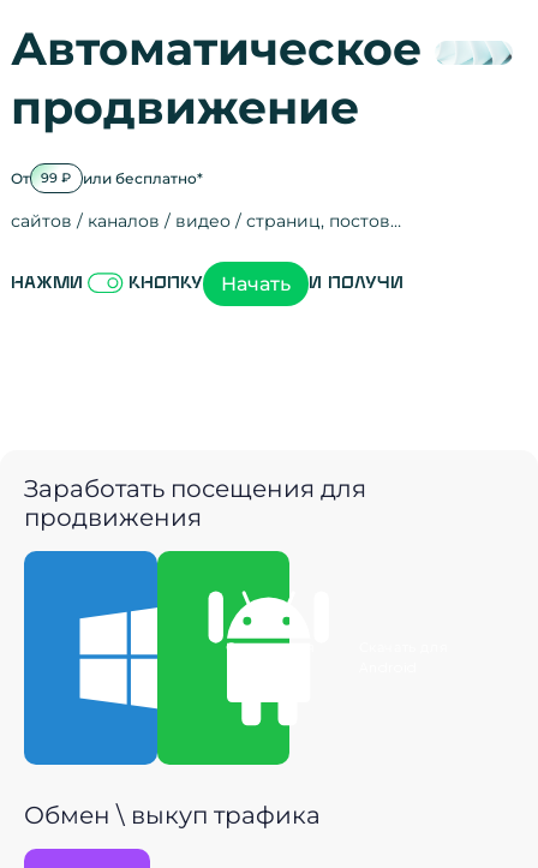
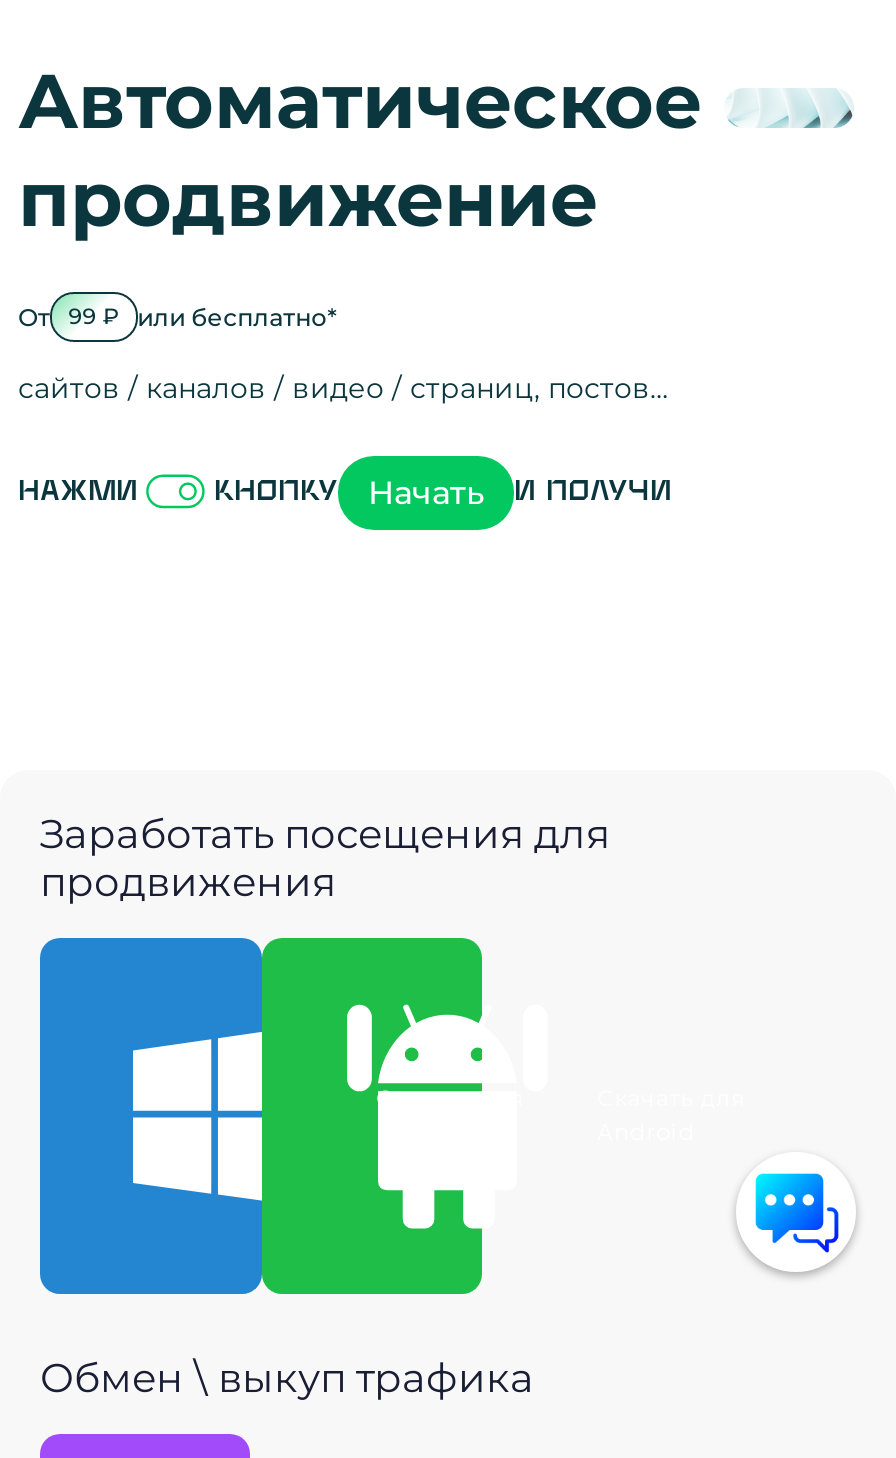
+ [image]
